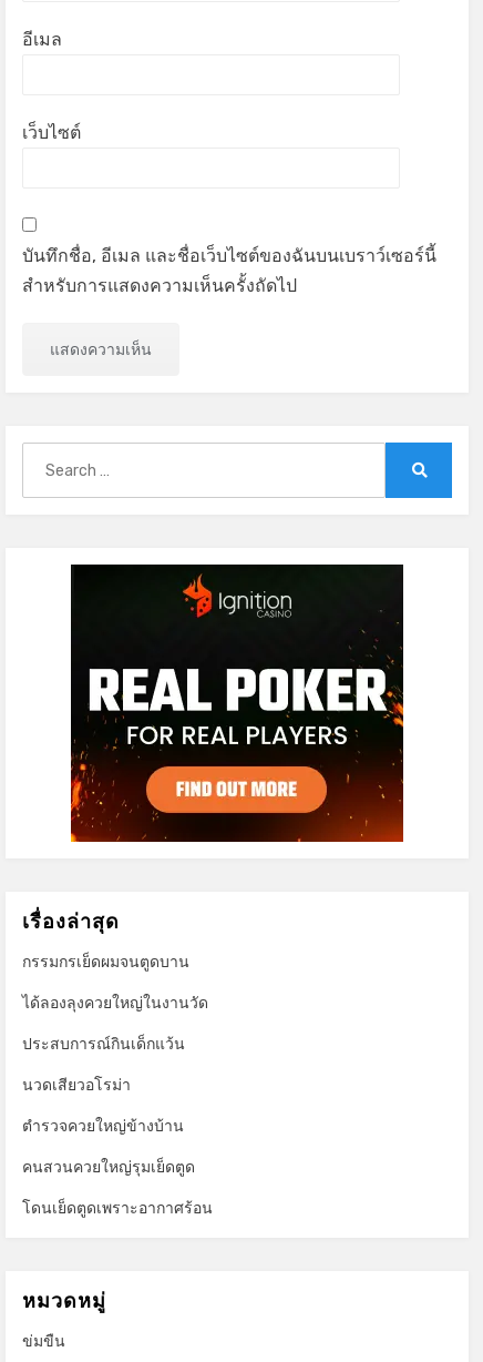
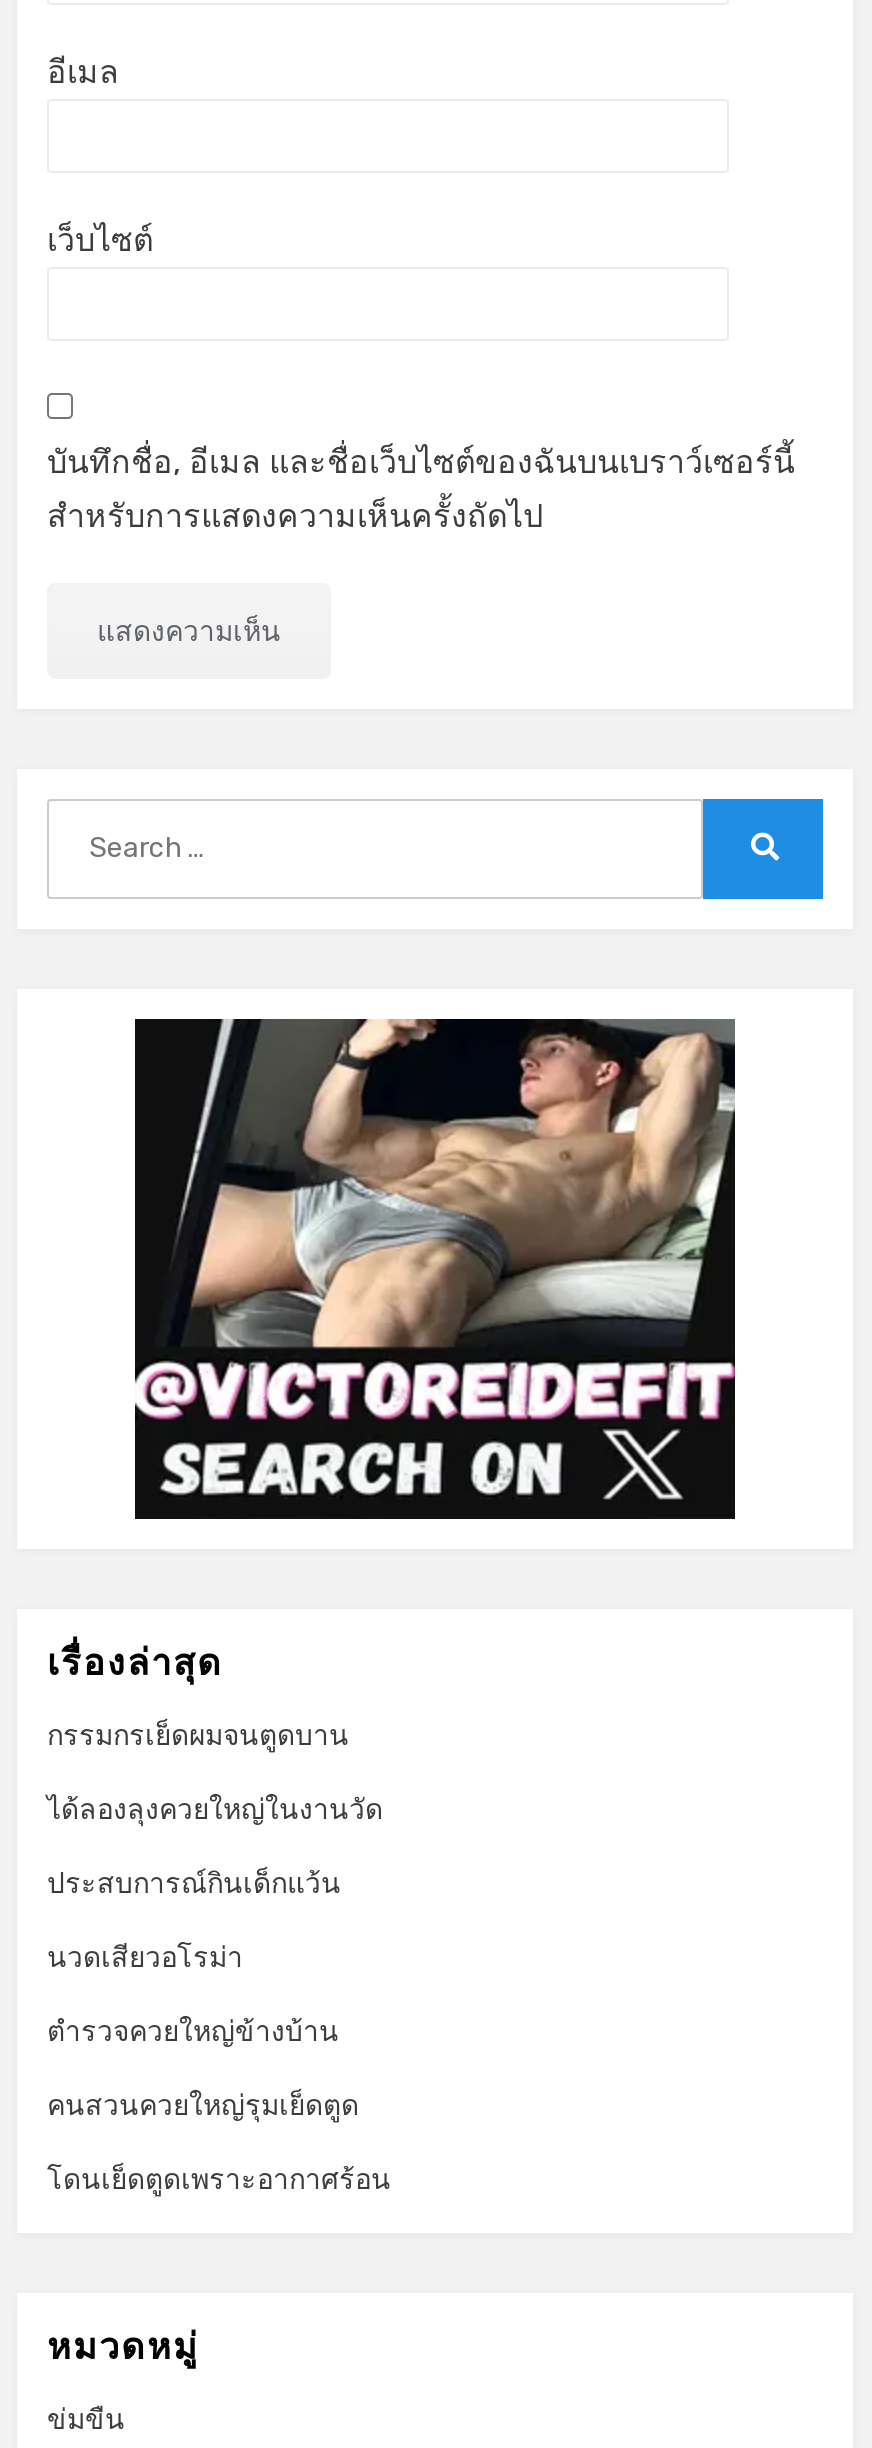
- [image]
+ [image]
